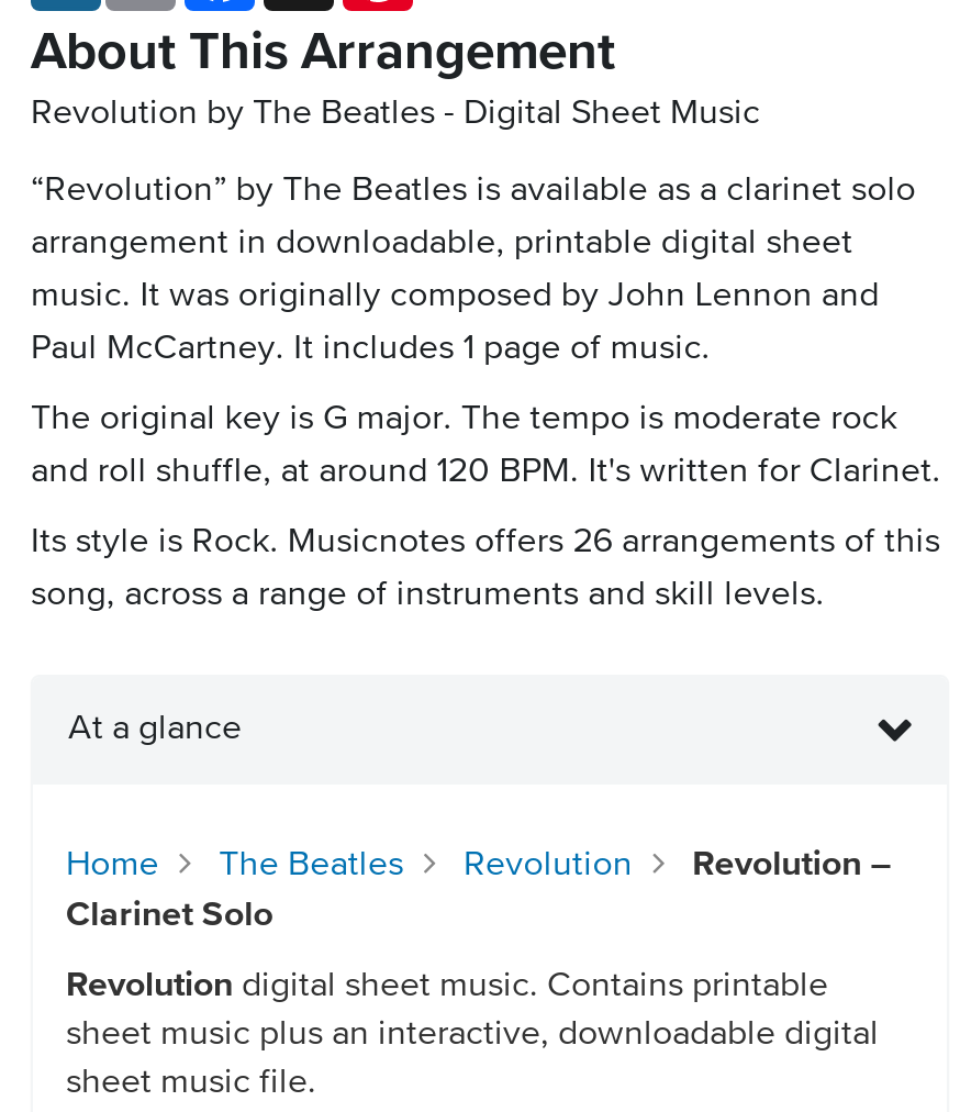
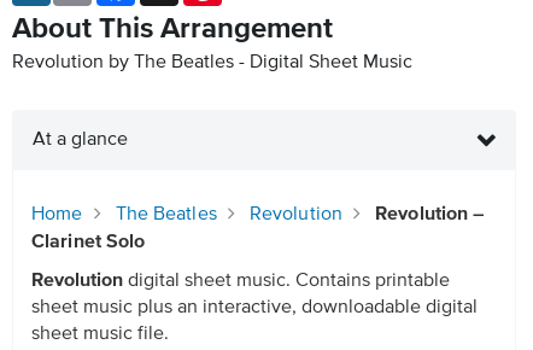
- “Revolution” by The Beatles is available as a clarinet solo
- arrangement in downloadable, printable digital sheet
- music. It was originally composed by John Lennon and
- Paul McCartney. It includes 1 page of music.
- The original key is G major. The tempo is moderate rock
- and roll shuffle, at around 120 BPM. It's written for Clarinet.
- Its style is Rock. Musicnotes offers 26 arrangements of this
- song, across a range of instruments and skill levels.
